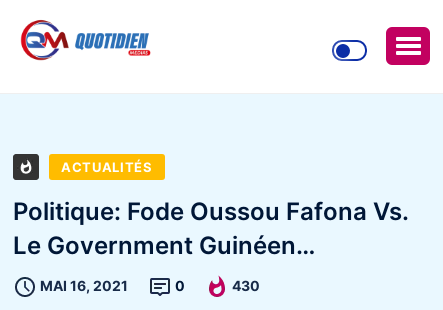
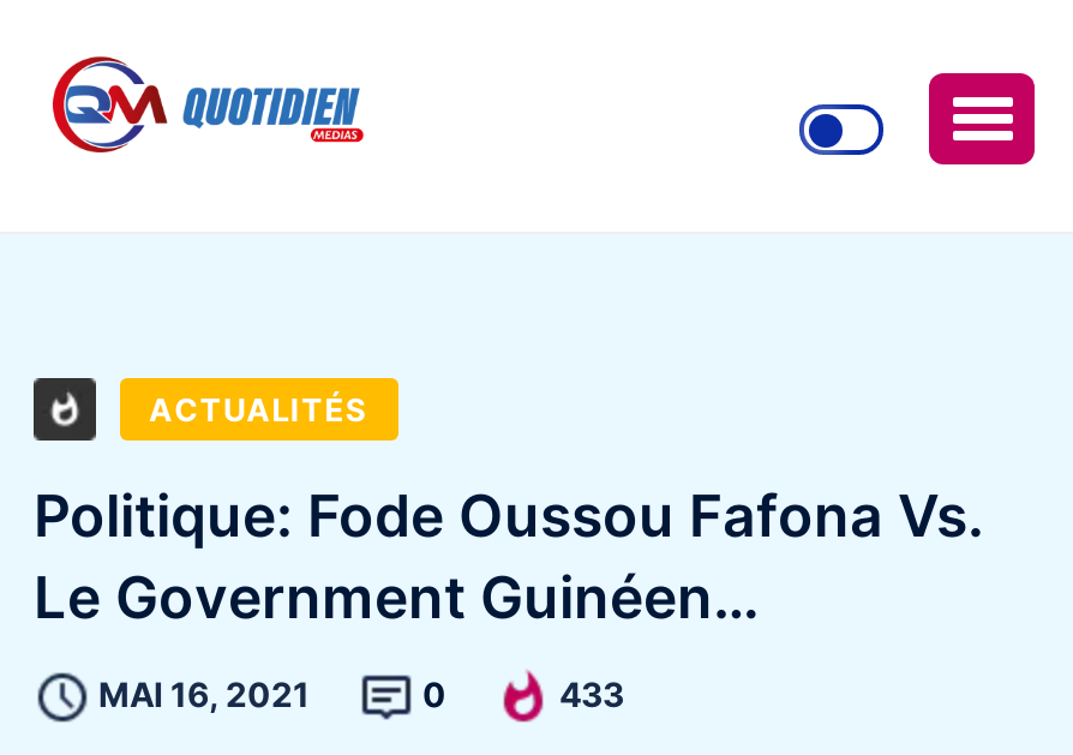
- 430
+ 433
